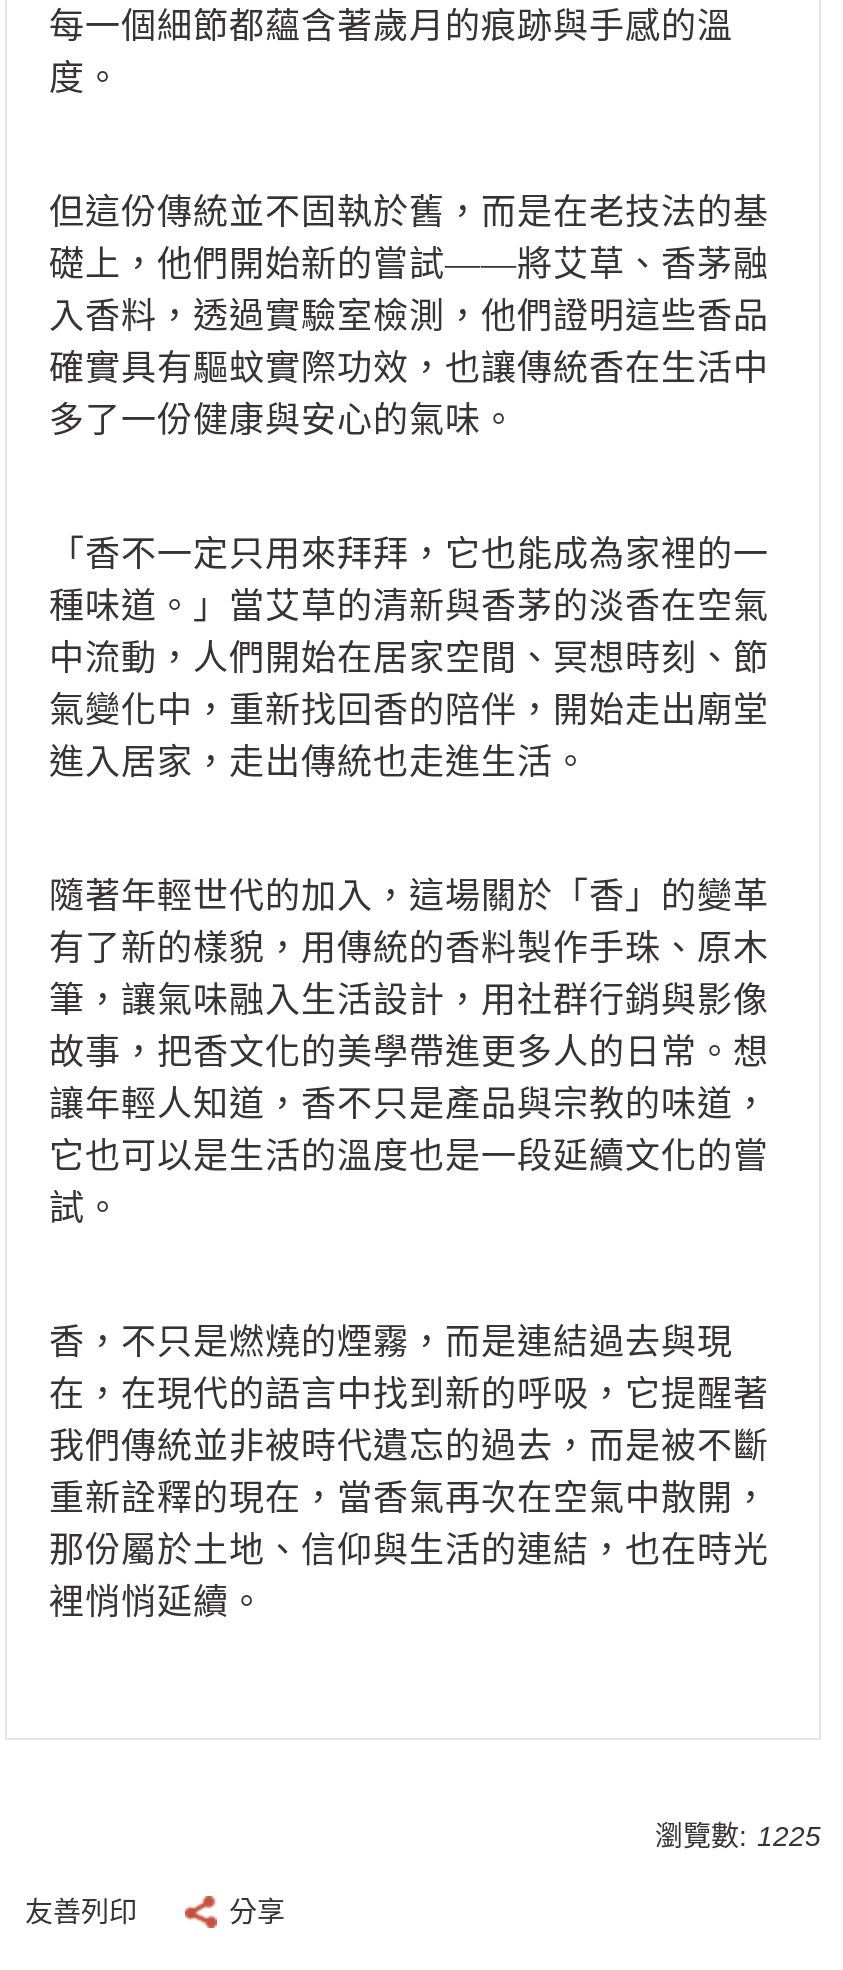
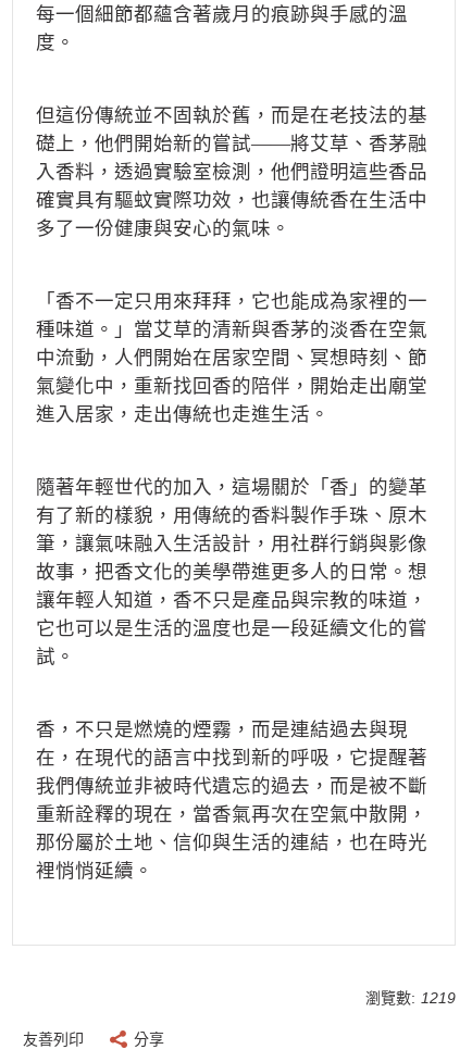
- 瀏覽數: 1225
+ 瀏覽數: 1219
